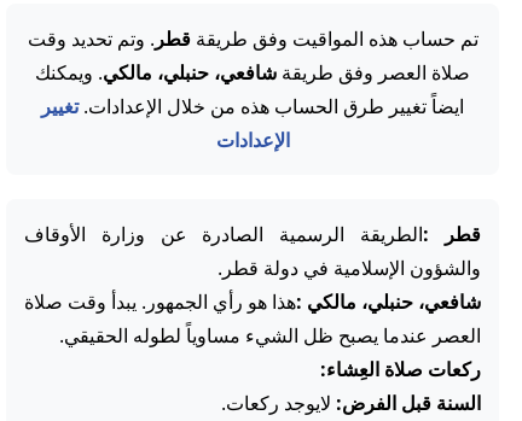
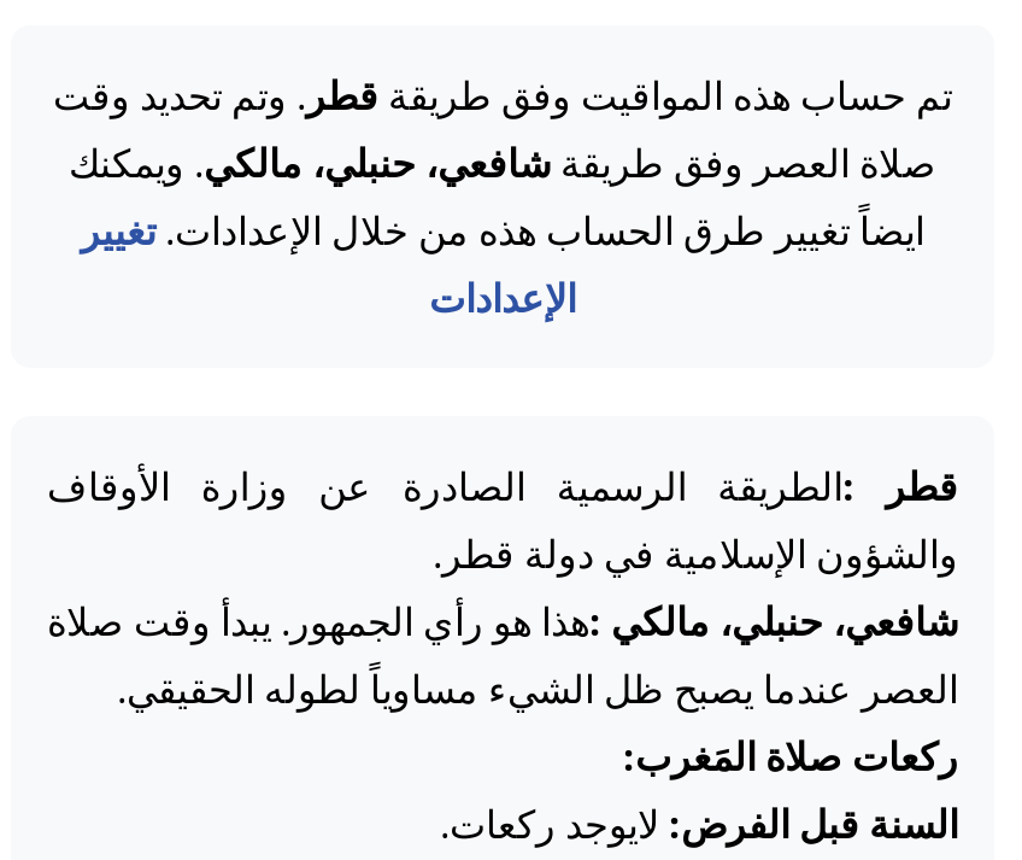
- ركعات صلاة العِشاء:
+ ركعات صلاة المَغرب:
